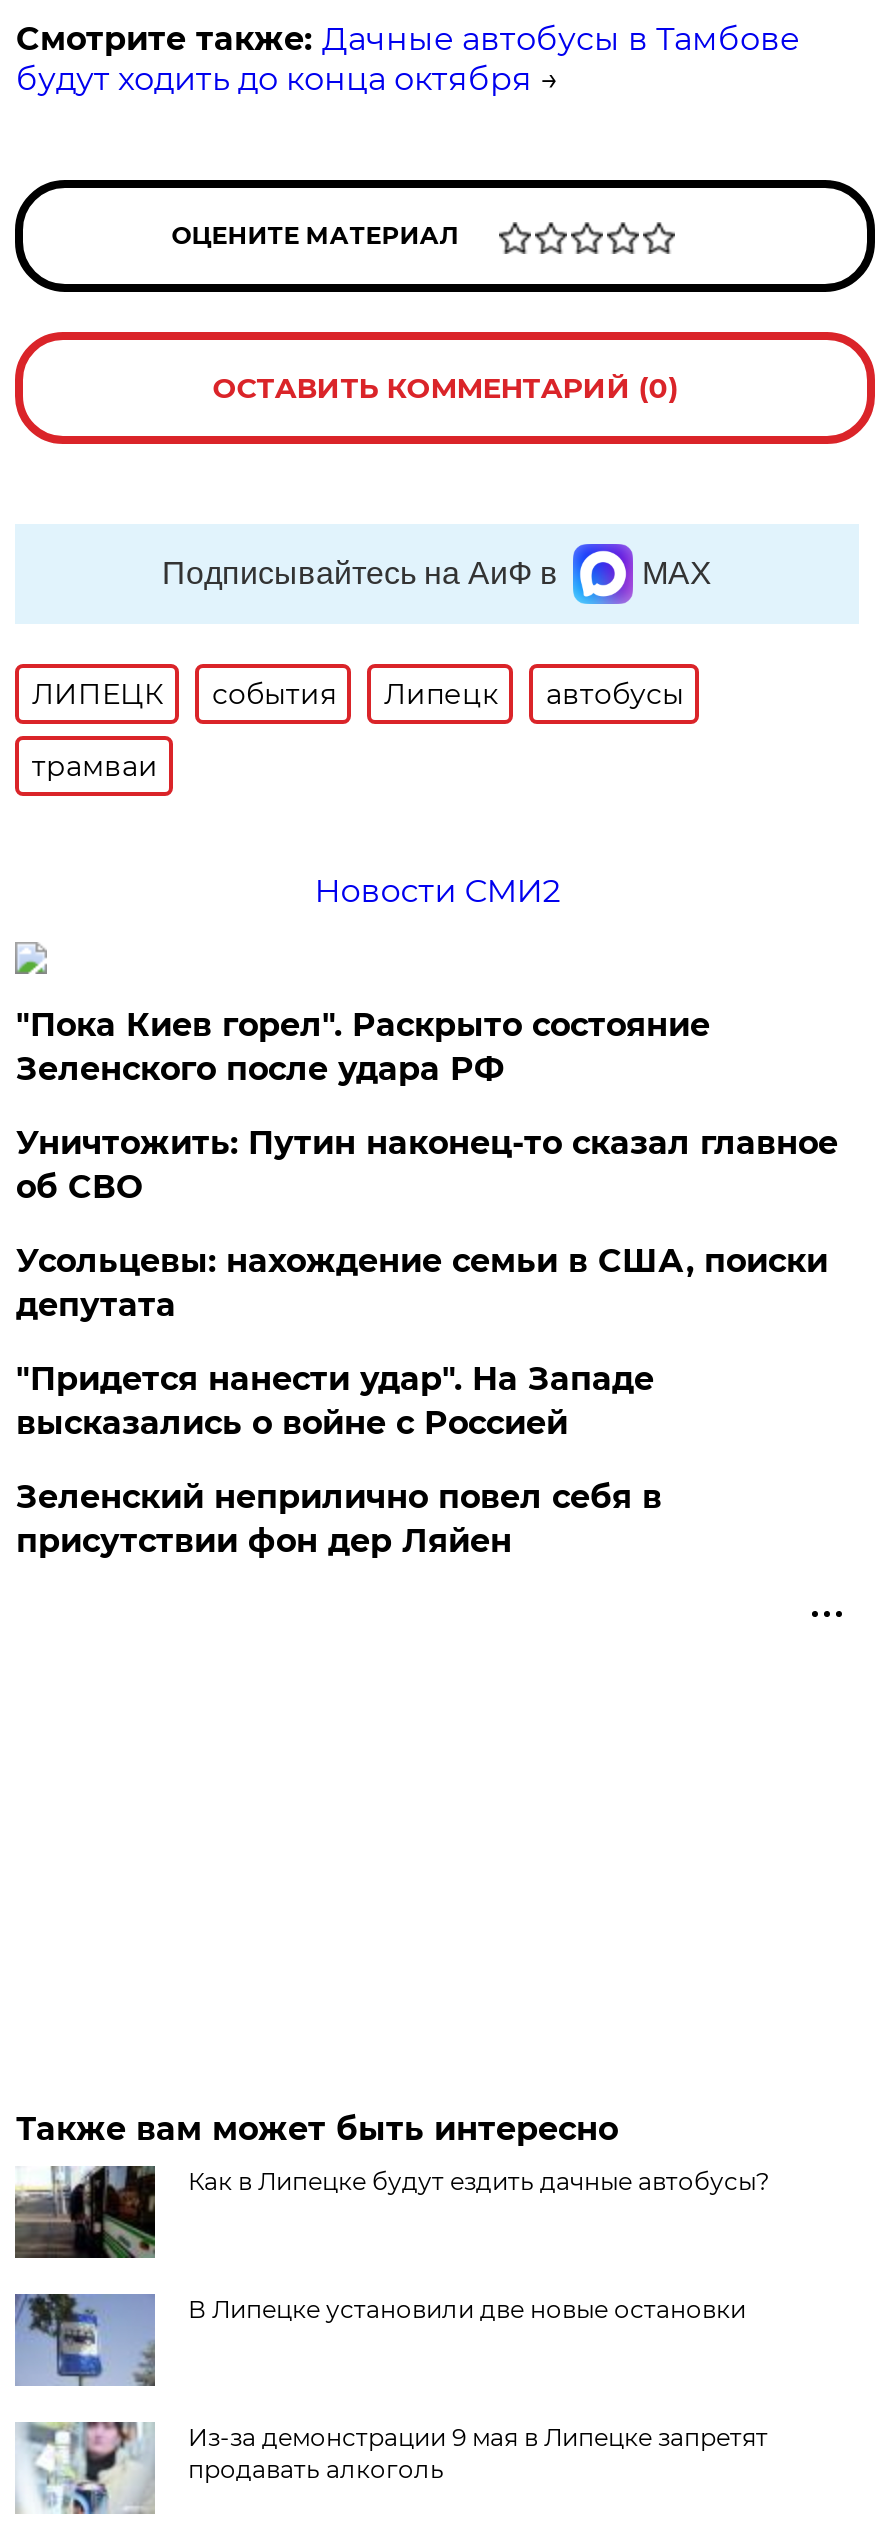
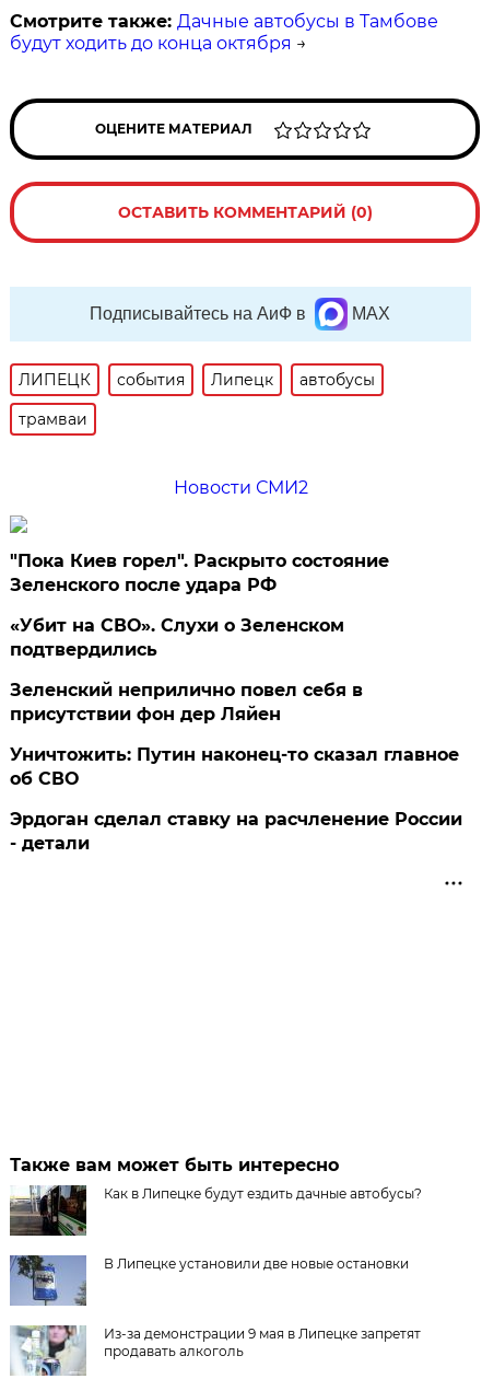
moved down: Уничтожить: Путин наконец-то сказал главное | об СВО

- Усольцевы: нахождение семьи в США, поиски
- депутата
- "Придется нанести удар". На Западе
- высказались о войне с Россией
+ «Убит на СВО». Слухи о Зеленском
+ подтвердились

moved up: Зеленский неприлично повел cебя в | присутствии фон дер Ляйен

+ Эрдоган сделал ставку на расчленение России
+ - детали
